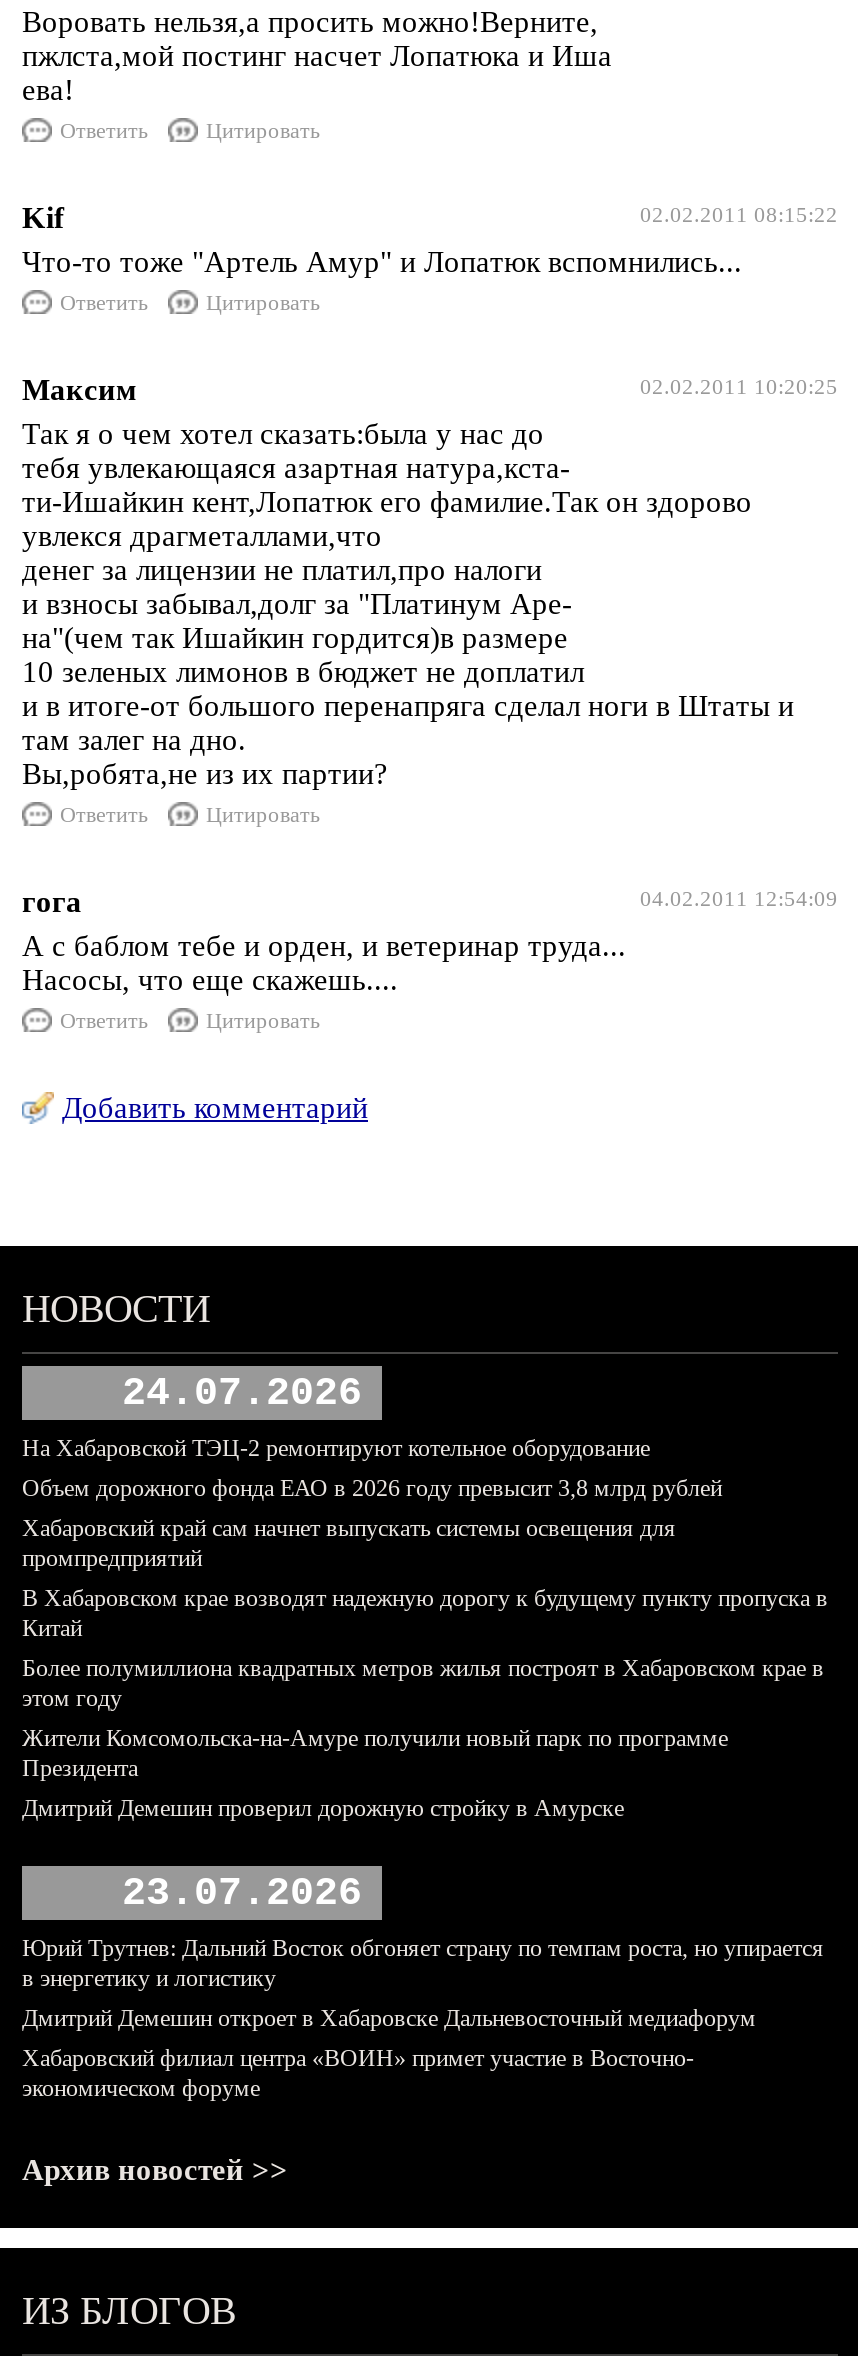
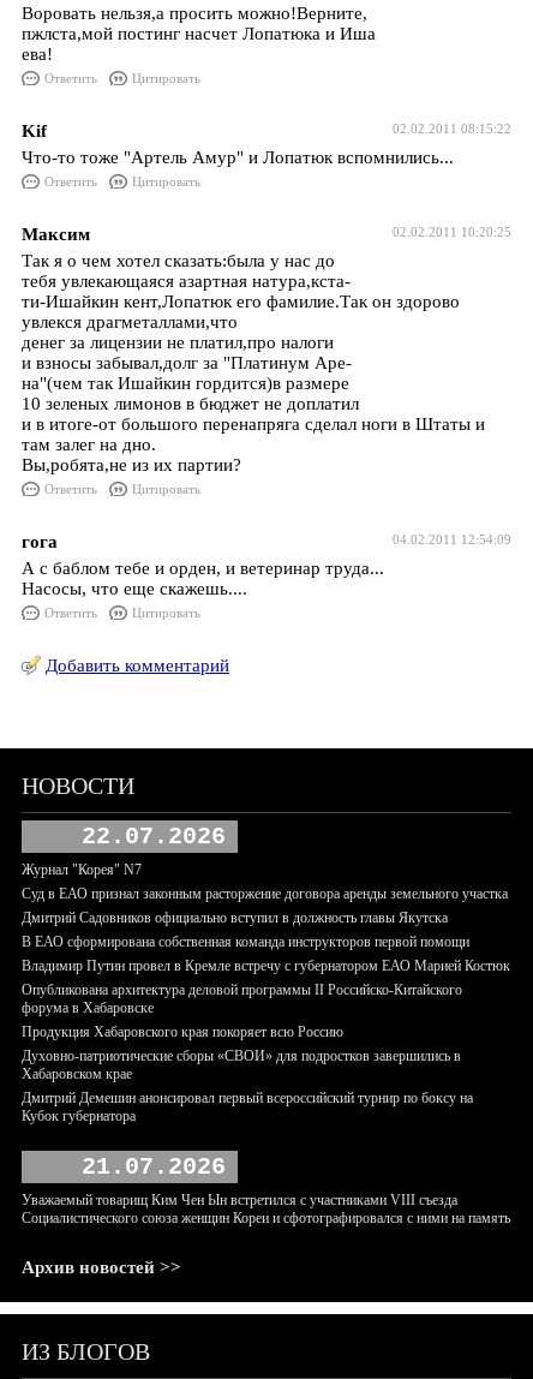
- 24.07.2026
- На Хабаровской ТЭЦ-2 ремонтируют котельное оборудование
- Объем дорожного фонда ЕАО в 2026 году превысит 3,8 млрд рублей
- Хабаровский край сам начнет выпускать системы освещения для
- промпредприятий
- В Хабаровском крае возводят надежную дорогу к будущему пункту пропуска в
- Китай
- Более полумиллиона квадратных метров жилья построят в Хабаровском крае в
- этом году
- Жители Комсомольска-на-Амуре получили новый парк по программе
- Президента
- Дмитрий Демешин проверил дорожную стройку в Амурске
+ 22.07.2026
+ Журнал "Корея" N7
+ Суд в ЕАО признал законным расторжение договора аренды земельного участка
+ Дмитрий Садовников официально вступил в должность главы Якутска
+ В ЕАО сформирована собственная команда инструкторов первой помощи
+ Владимир Путин провел в Кремле встречу с губернатором ЕАО Марией Костюк
+ Опубликована архитектура деловой программы II Российско-Китайского
+ форума в Хабаровске
+ Продукция Хабаровского края покоряет всю Россию
+ Духовно-патриотические сборы «СВОИ» для подростков завершились в
+ Хабаровском крае
+ Дмитрий Демешин анонсировал первый всероссийский турнир по боксу на
+ Кубок губернатора

- 23.07.2026
- Юрий Трутнев: Дальний Восток обгоняет страну по темпам роста, но упирается
- в энергетику и логистику
- Дмитрий Демешин откроет в Хабаровске Дальневосточный медиафорум
- Хабаровский филиал центра «ВОИН» примет участие в Восточно-
- экономическом форуме
+ 21.07.2026
+ Уважаемый товарищ Ким Чен Ын встретился с участниками VIII съезда
+ Социалистического союза женщин Кореи и сфотографировался с ними на память
